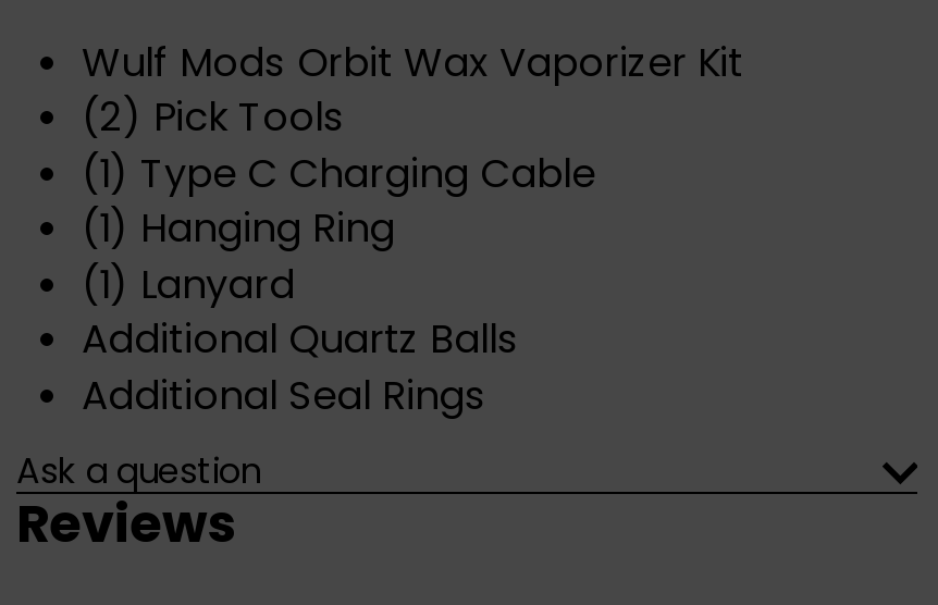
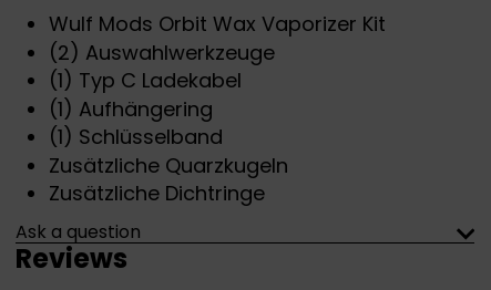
- (2) Pick Tools
- (1) Type C Charging Cable
- (1) Hanging Ring
- (1) Lanyard
- Additional Quartz Balls
- Additional Seal Rings
+ (2) Auswahlwerkzeuge
+ (1) Typ C Ladekabel
+ (1) Aufhängering
+ (1) Schlüsselband
+ Zusätzliche Quarzkugeln
+ Zusätzliche Dichtringe
